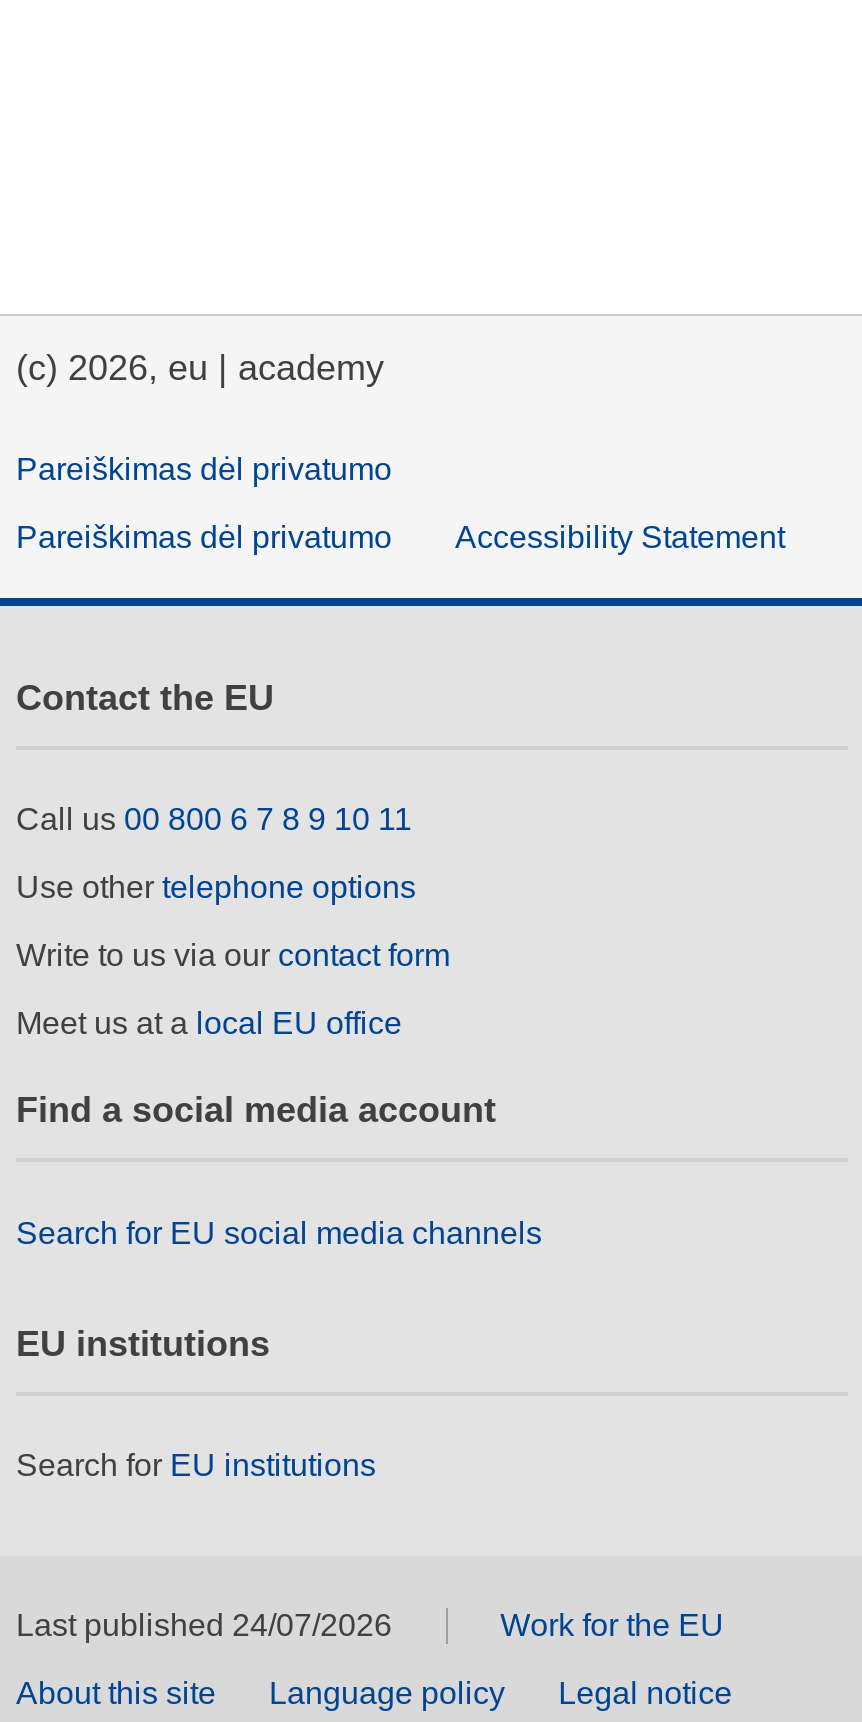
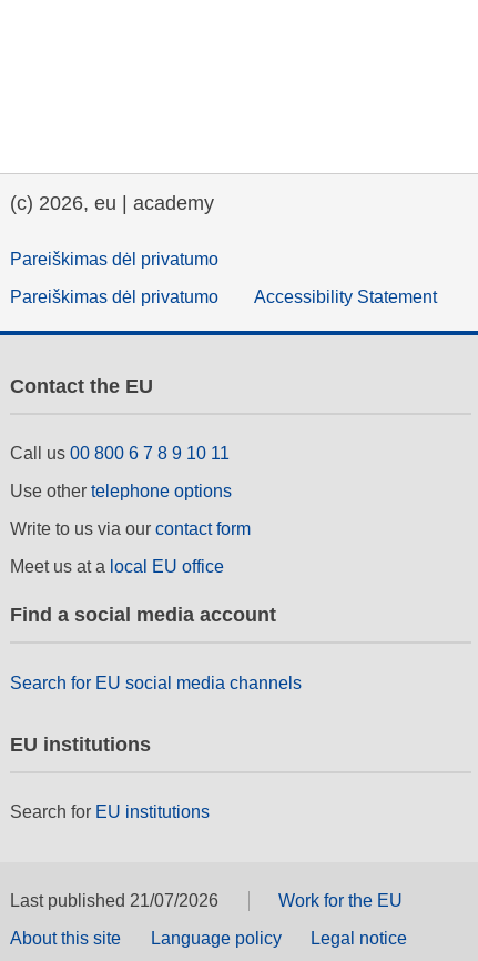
- Last published 24/07/2026
+ Last published 21/07/2026
